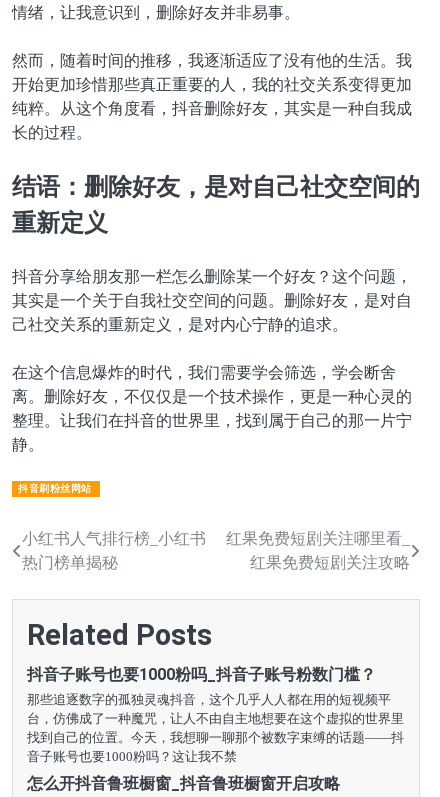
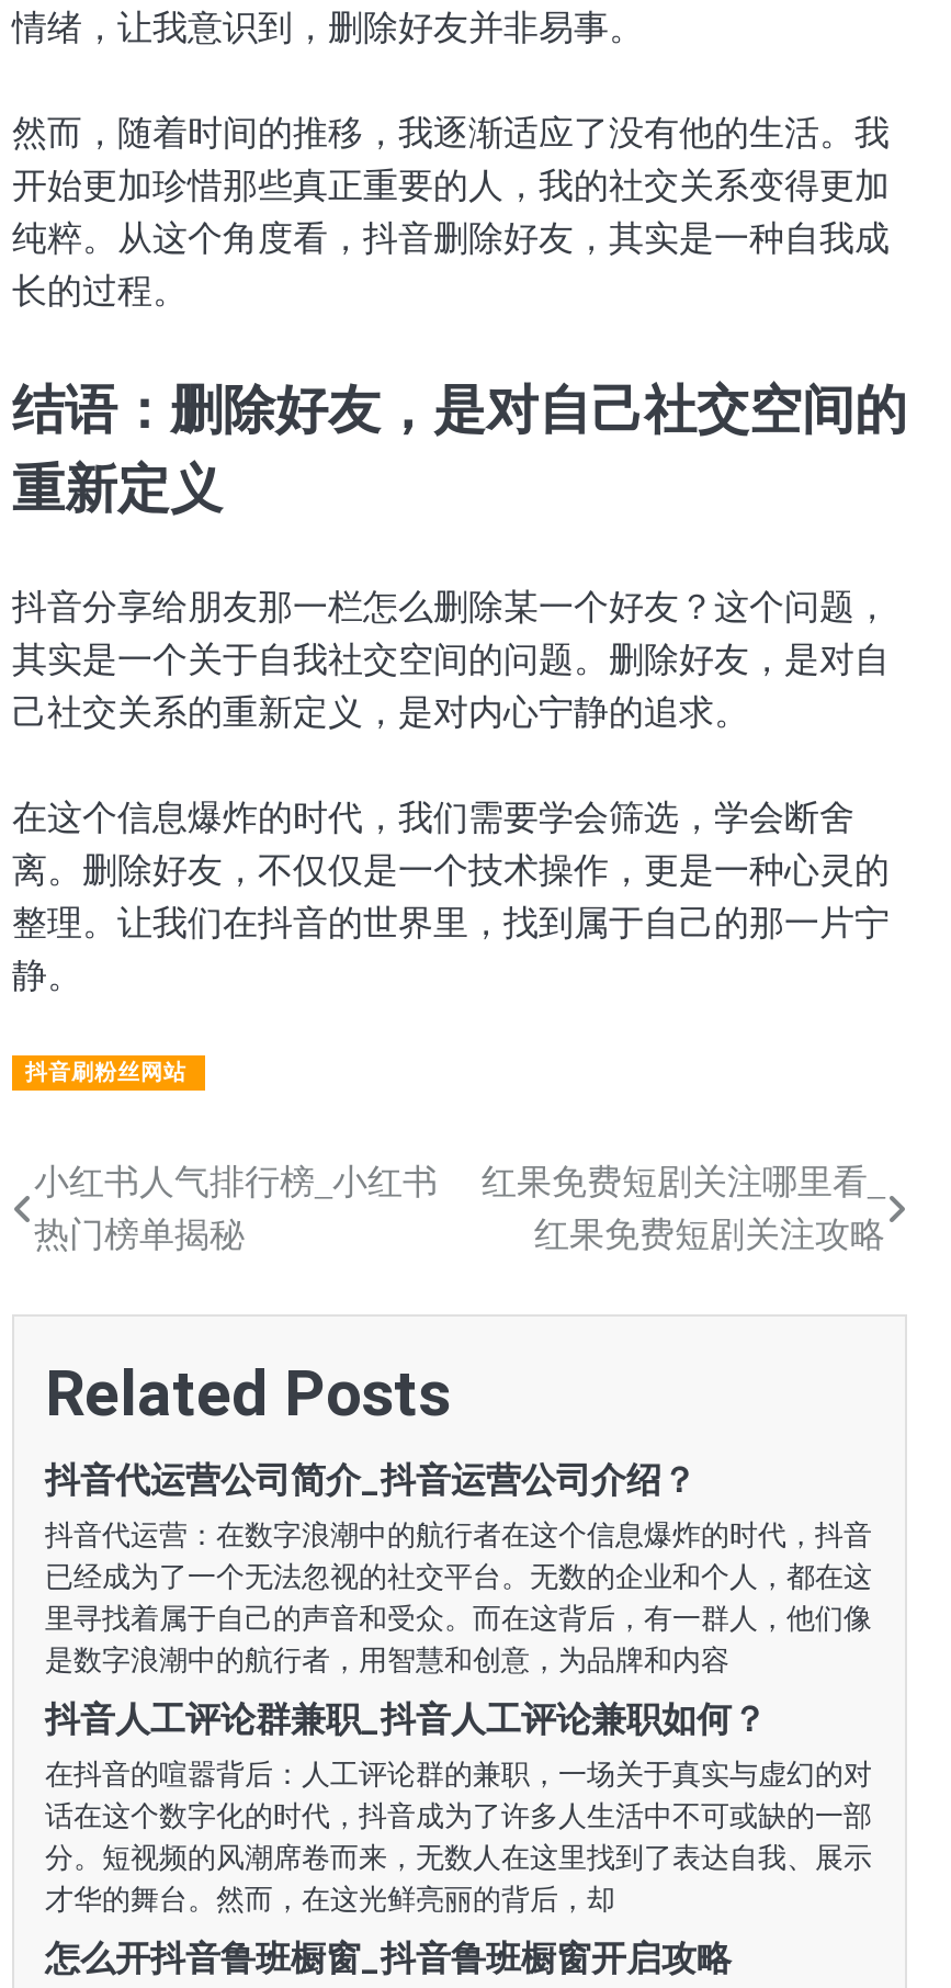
- 抖音子账号也要1000粉吗_抖音子账号粉数门槛？
- 那些追逐数字的孤独灵魂抖音，这个几乎人人都在用的短视频平
- 台，仿佛成了一种魔咒，让人不由自主地想要在这个虚拟的世界里
- 找到自己的位置。今天，我想聊一聊那个被数字束缚的话题——抖
- 音子账号也要1000粉吗？这让我不禁
+ 抖音代运营公司简介_抖音运营公司介绍？
+ 抖音代运营：在数字浪潮中的航行者在这个信息爆炸的时代，抖音
+ 已经成为了一个无法忽视的社交平台。无数的企业和个人，都在这
+ 里寻找着属于自己的声音和受众。而在这背后，有一群人，他们像
+ 是数字浪潮中的航行者，用智慧和创意，为品牌和内容
+ 抖音人工评论群兼职_抖音人工评论兼职如何？
+ 在抖音的喧嚣背后：人工评论群的兼职，一场关于真实与虚幻的对
+ 话在这个数字化的时代，抖音成为了许多人生活中不可或缺的一部
+ 分。短视频的风潮席卷而来，无数人在这里找到了表达自我、展示
+ 才华的舞台。然而，在这光鲜亮丽的背后，却
